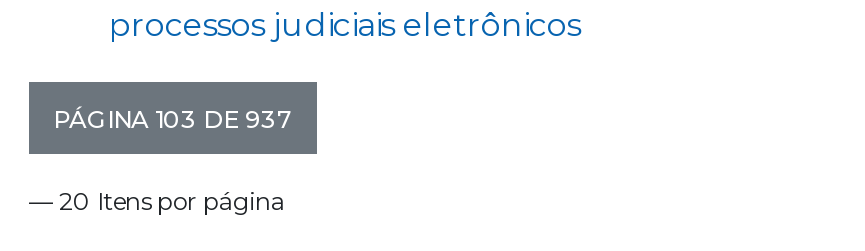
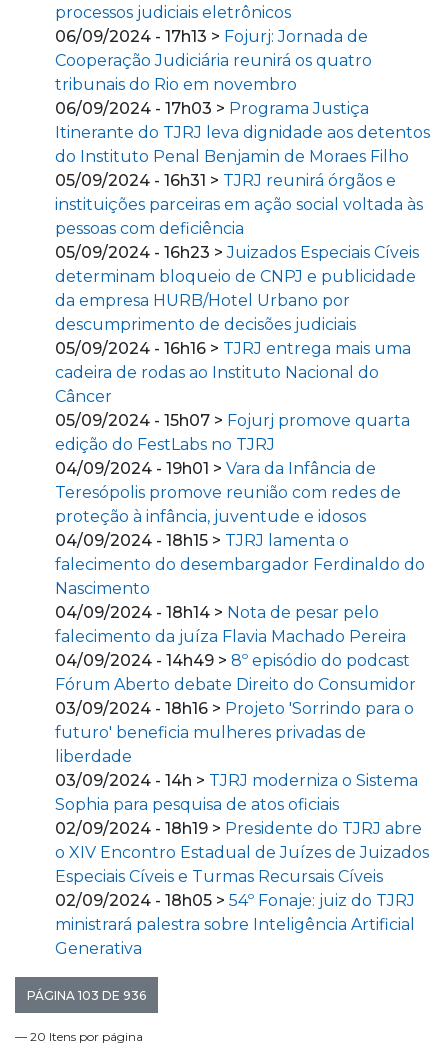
- PÁGINA 103 DE 937
+ 06/09/2024 - 17h13 > Fojurj: Jornada de
+ Cooperação Judiciária reunirá os quatro
+ tribunais do Rio em novembro
+ 06/09/2024 - 17h03 > Programa Justiça
+ Itinerante do TJRJ leva dignidade aos detentos
+ do Instituto Penal Benjamin de Moraes Filho
+ 05/09/2024 - 16h31 > TJRJ reunirá órgãos e
+ instituições parceiras em ação social voltada às
+ pessoas com deficiência
+ 05/09/2024 - 16h23 > Juizados Especiais Cíveis
+ determinam bloqueio de CNPJ e publicidade
+ da empresa HURB/Hotel Urbano por
+ descumprimento de decisões judiciais
+ 05/09/2024 - 16h16 > TJRJ entrega mais uma
+ cadeira de rodas ao Instituto Nacional do
+ Câncer
+ 05/09/2024 - 15h07 > Fojurj promove quarta
+ edição do FestLabs no TJRJ
+ 04/09/2024 - 19h01 > Vara da Infância de
+ Teresópolis promove reunião com redes de
+ proteção à infância, juventude e idosos
+ 04/09/2024 - 18h15 > TJRJ lamenta o
+ falecimento do desembargador Ferdinaldo do
+ Nascimento
+ 04/09/2024 - 18h14 > Nota de pesar pelo
+ falecimento da juíza Flavia Machado Pereira
+ 04/09/2024 - 14h49 > 8º episódio do podcast
+ Fórum Aberto debate Direito do Consumidor
+ 03/09/2024 - 18h16 > Projeto 'Sorrindo para o
+ futuro' beneficia mulheres privadas de
+ liberdade
+ 03/09/2024 - 14h > TJRJ moderniza o Sistema
+ Sophia para pesquisa de atos oficiais
+ 02/09/2024 - 18h19 > Presidente do TJRJ abre
+ o XIV Encontro Estadual de Juízes de Juizados
+ Especiais Cíveis e Turmas Recursais Cíveis
+ 02/09/2024 - 18h05 > 54º Fonaje: juiz do TJRJ
+ ministrará palestra sobre Inteligência Artificial
+ Generativa
+ PÁGINA 103 DE 936
